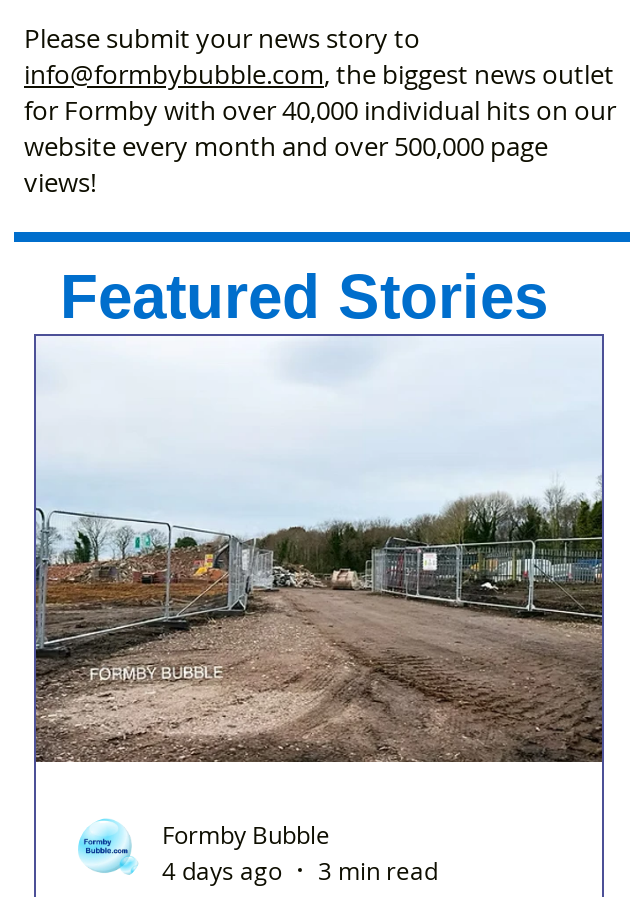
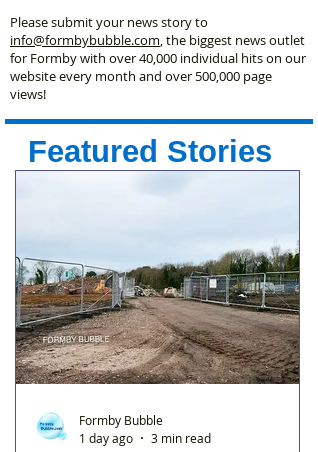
- 4 days ago 3 min read
+ 1 day ago 3 min read
